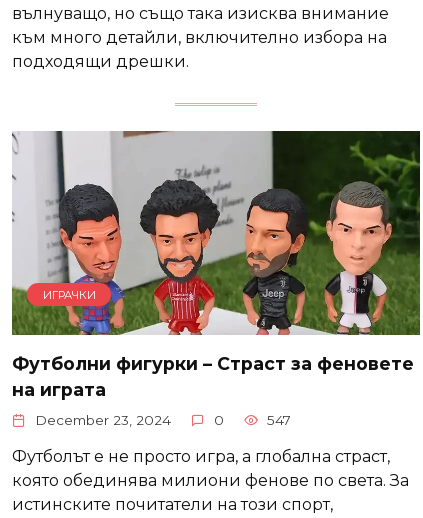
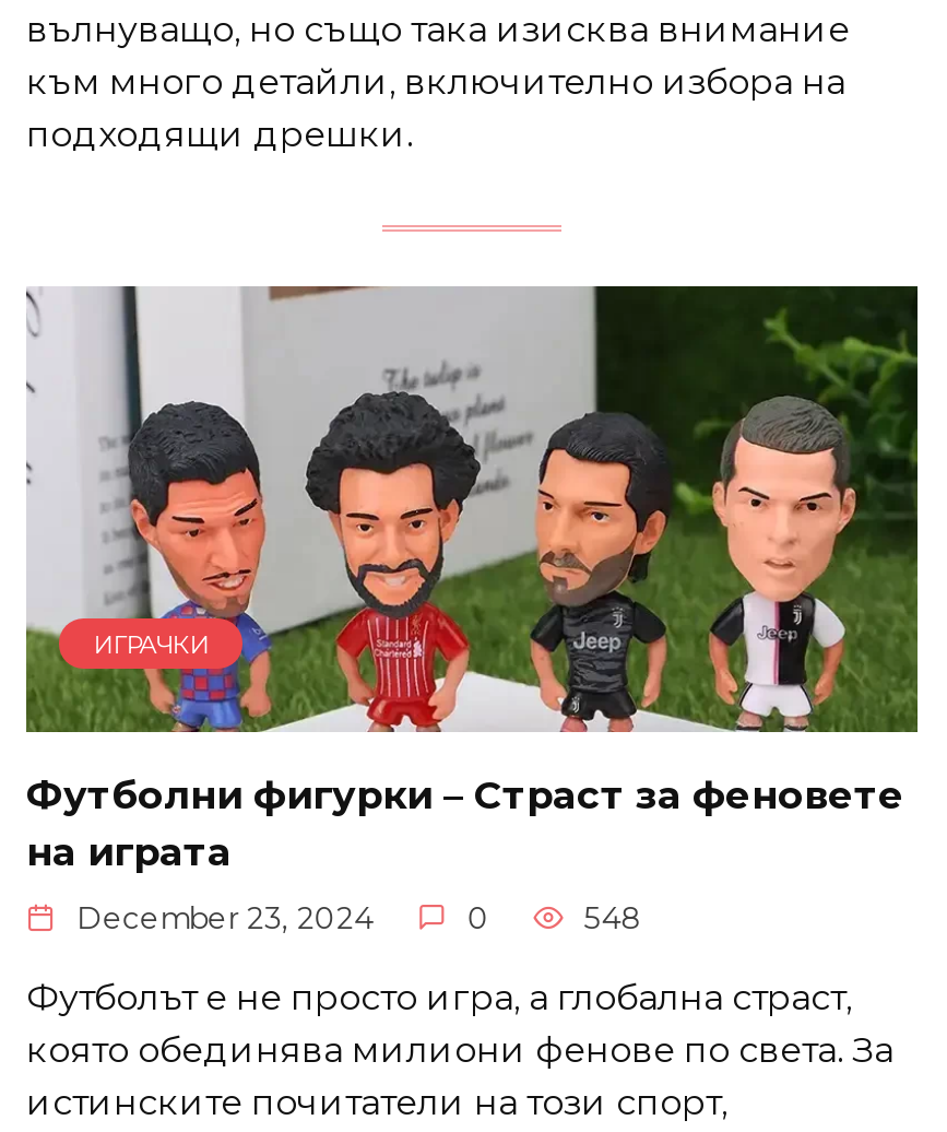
- 547
+ 548
